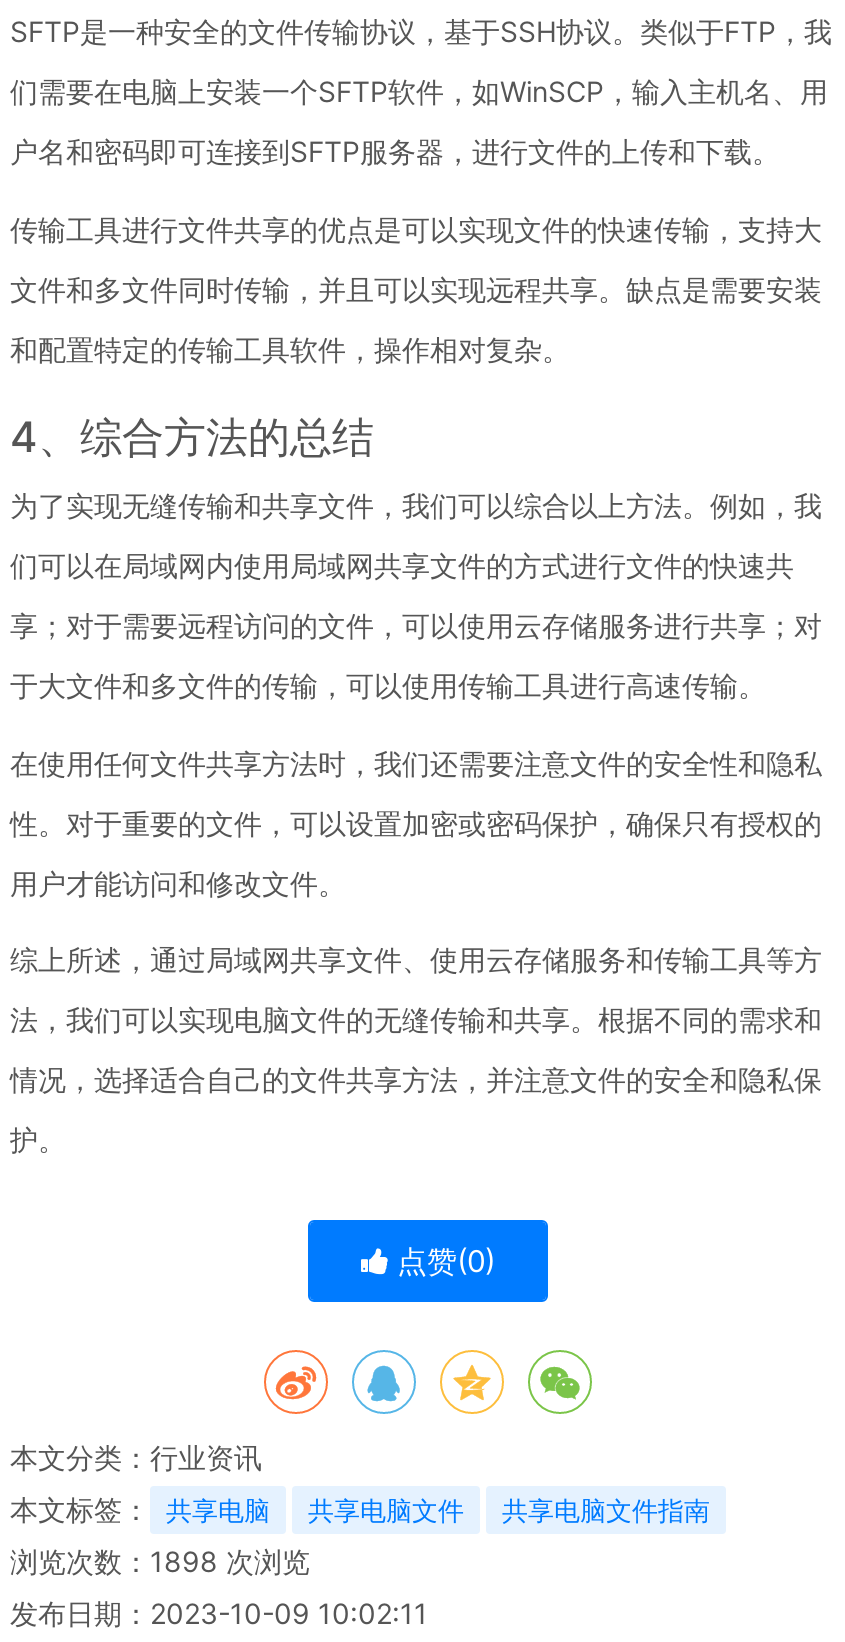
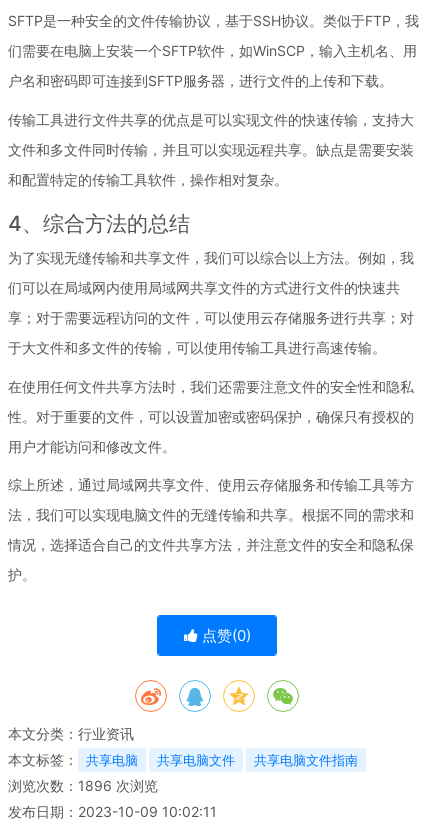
- 浏览次数：1898次浏览
+ 浏览次数：1896次浏览
